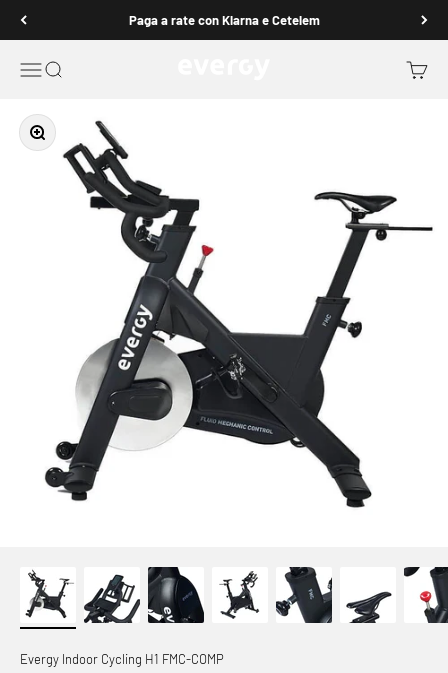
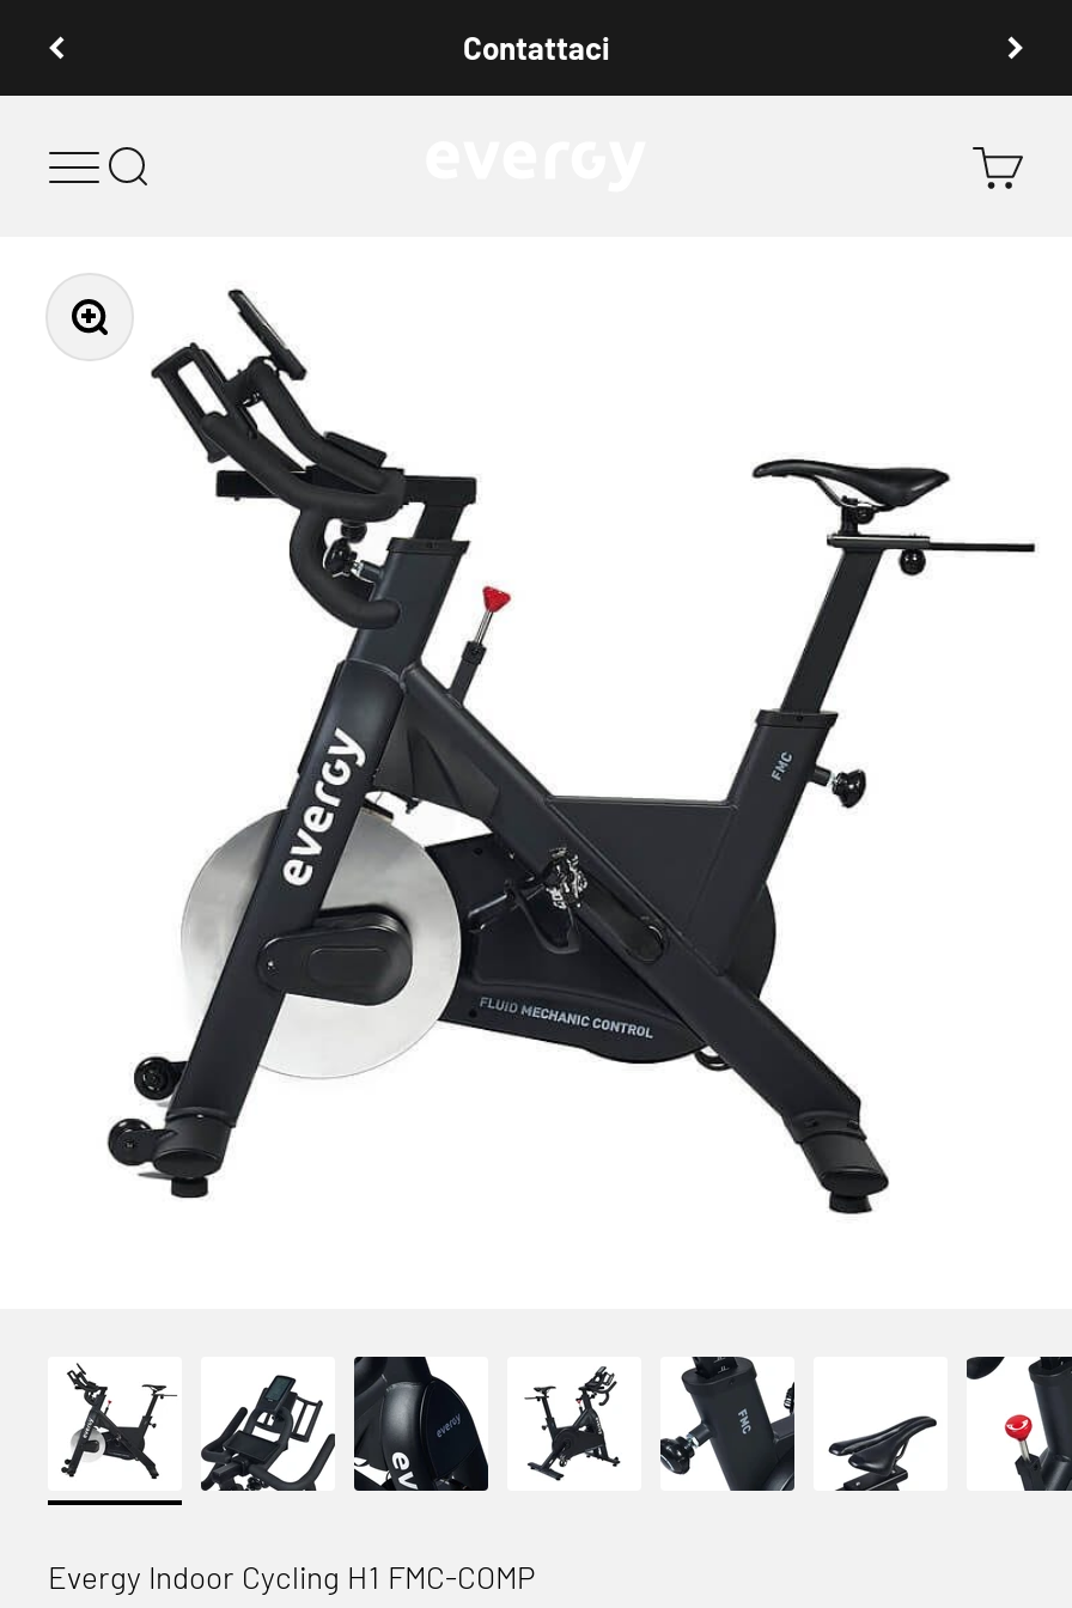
- Paga a rate con Klarna e Cetelem
+ Contattaci
